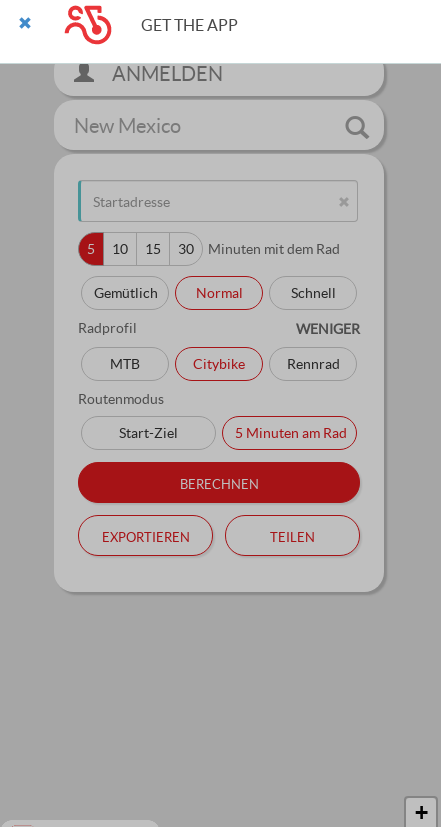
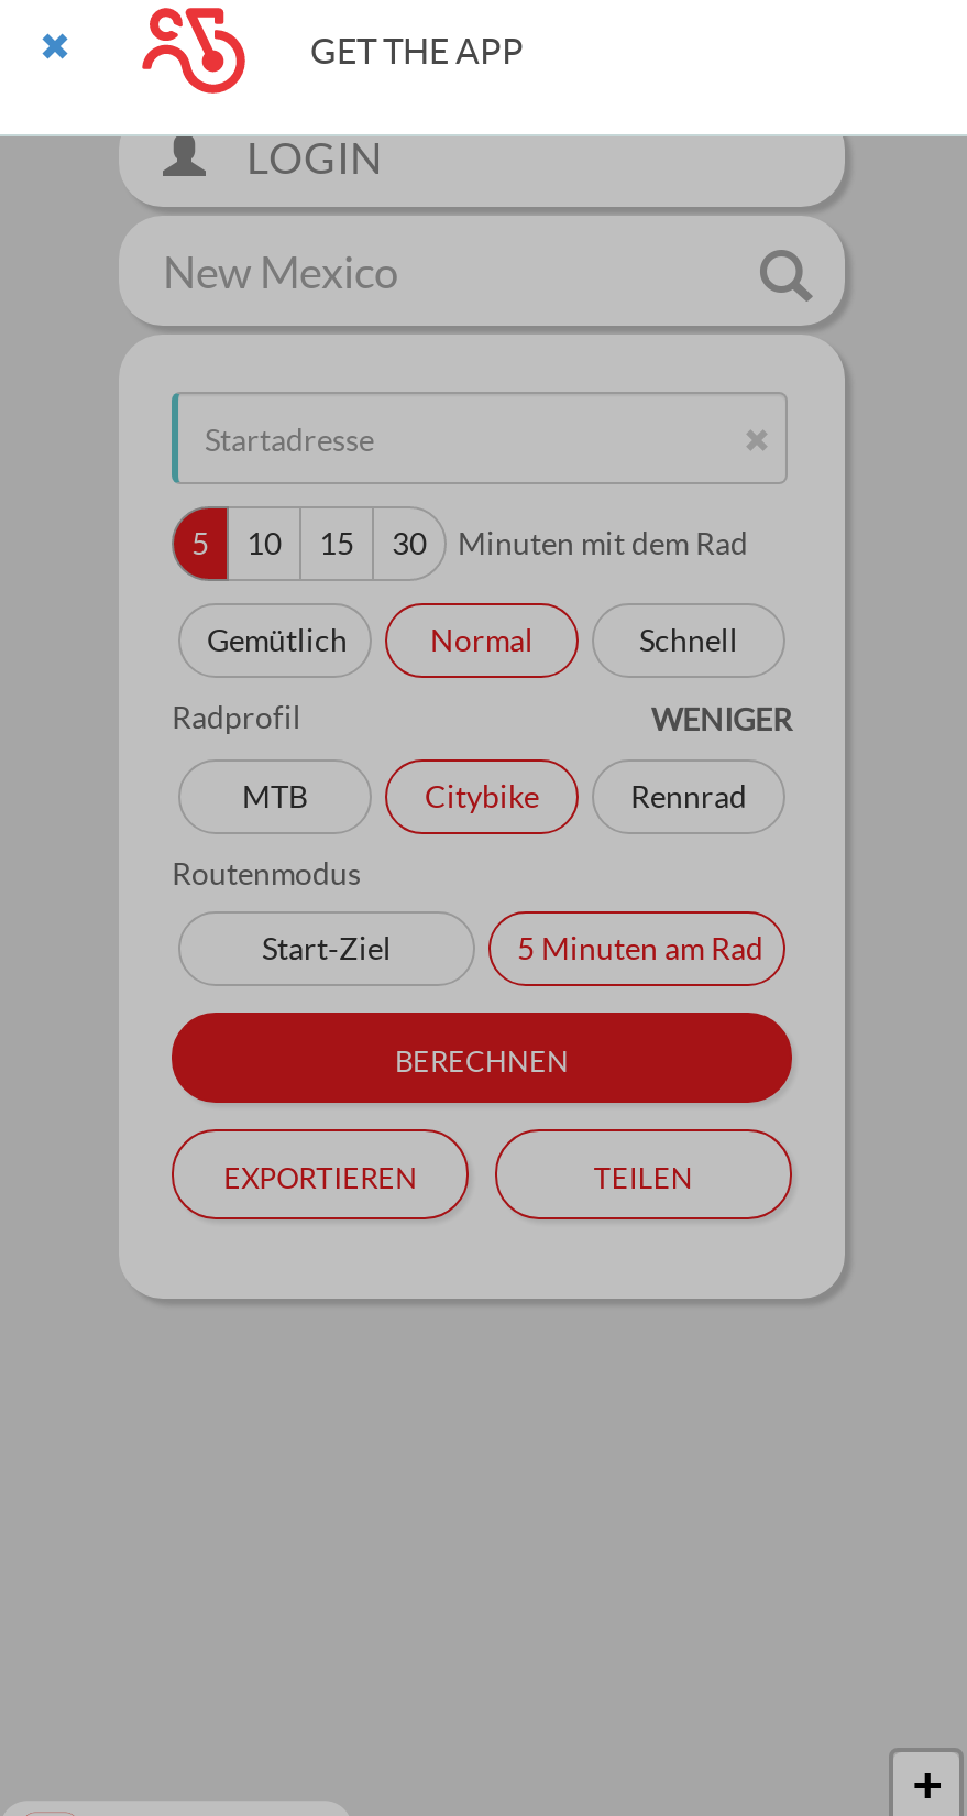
- ANMELDEN
+ LOGIN
